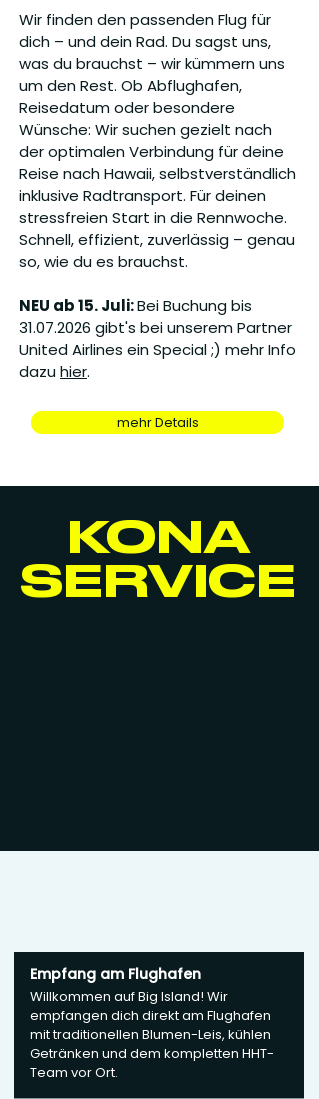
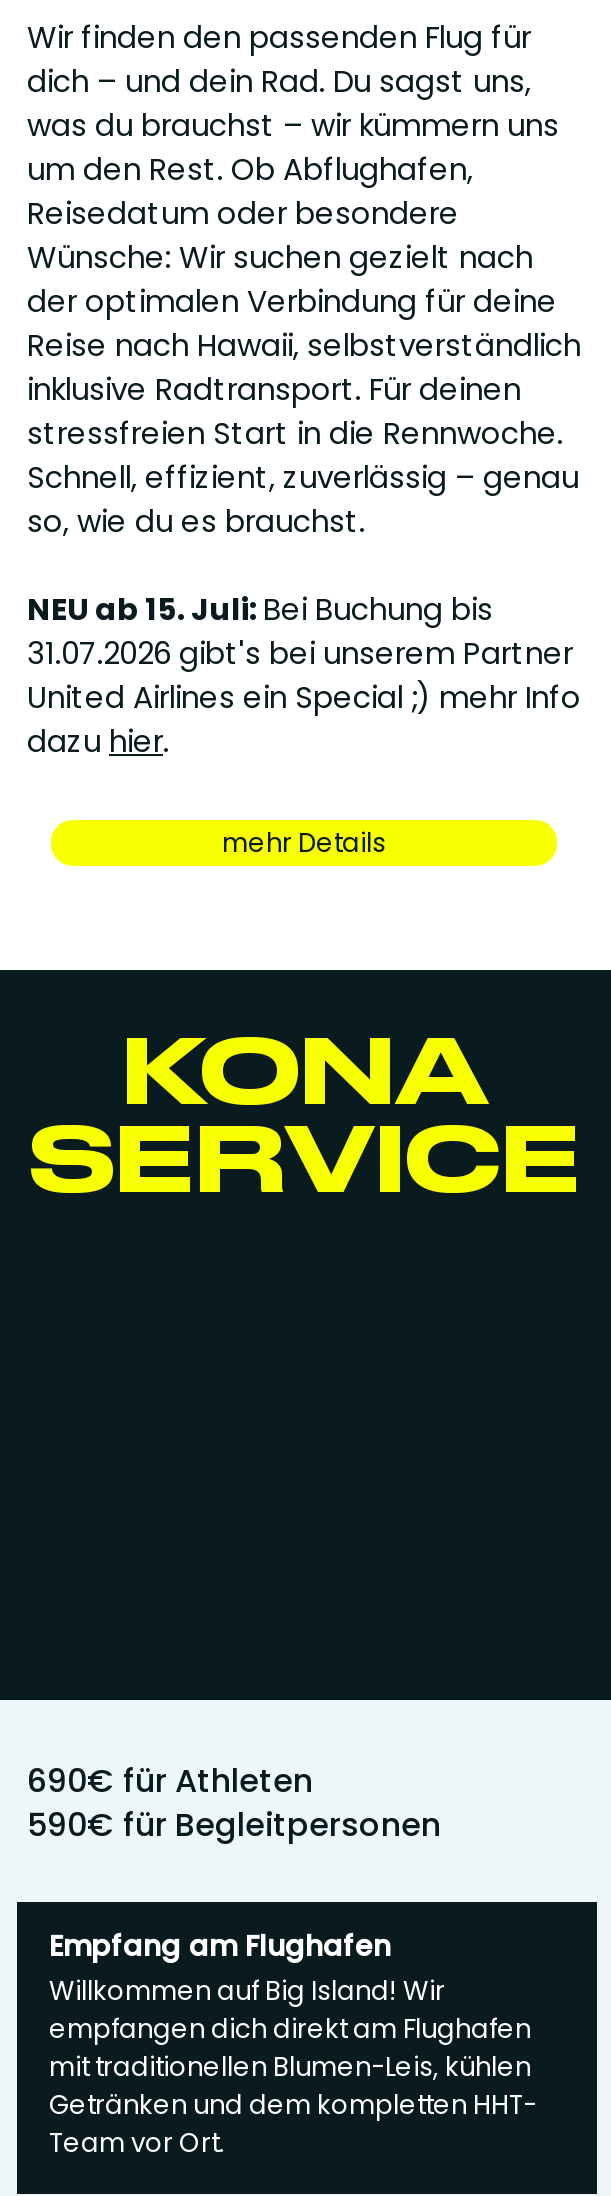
+ 690€ für Athleten
+ 590€ für Begleitpersonen
